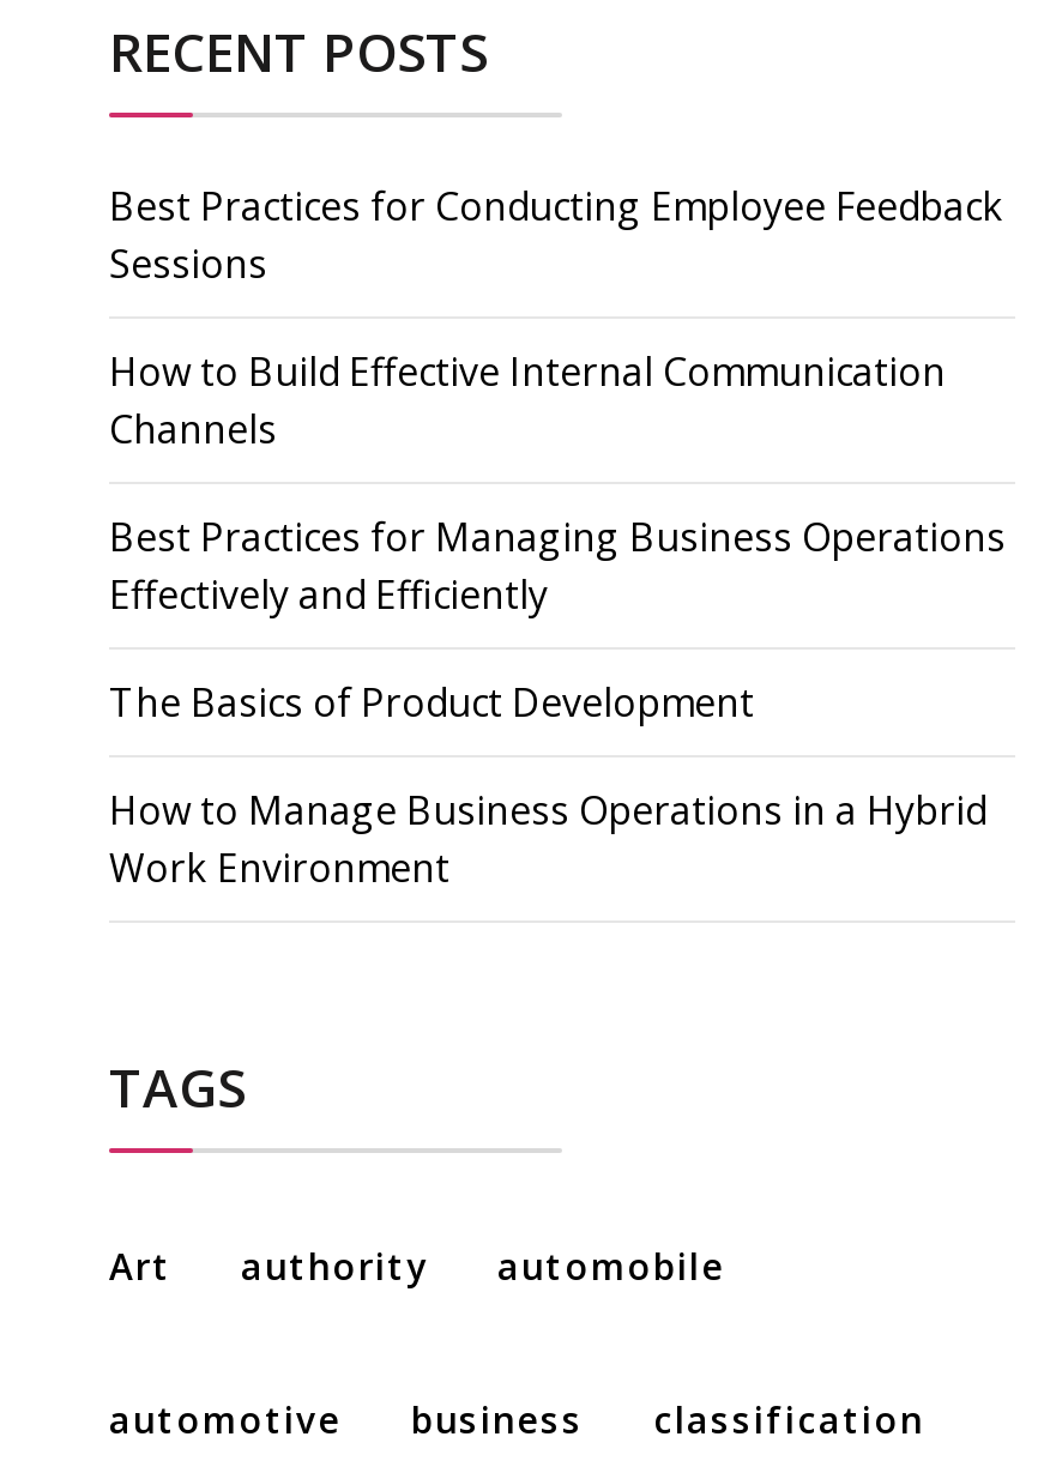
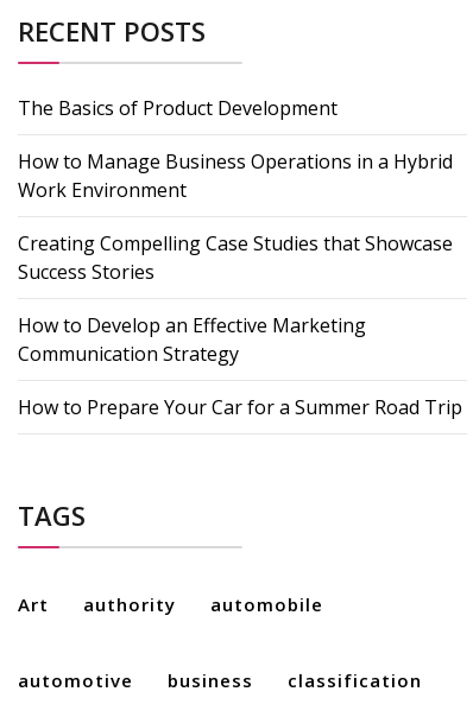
- Best Practices for Conducting Employee Feedback
- Sessions
- How to Build Effective Internal Communication
- Channels
- Best Practices for Managing Business Operations
- Effectively and Efficiently

moved up: The Basics of Product Development | How to Manage Business Operations in a Hybrid | Work Environment

+ Creating Compelling Case Studies that Showcase
+ Success Stories
+ How to Develop an Effective Marketing
+ Communication Strategy
+ How to Prepare Your Car for a Summer Road Trip
